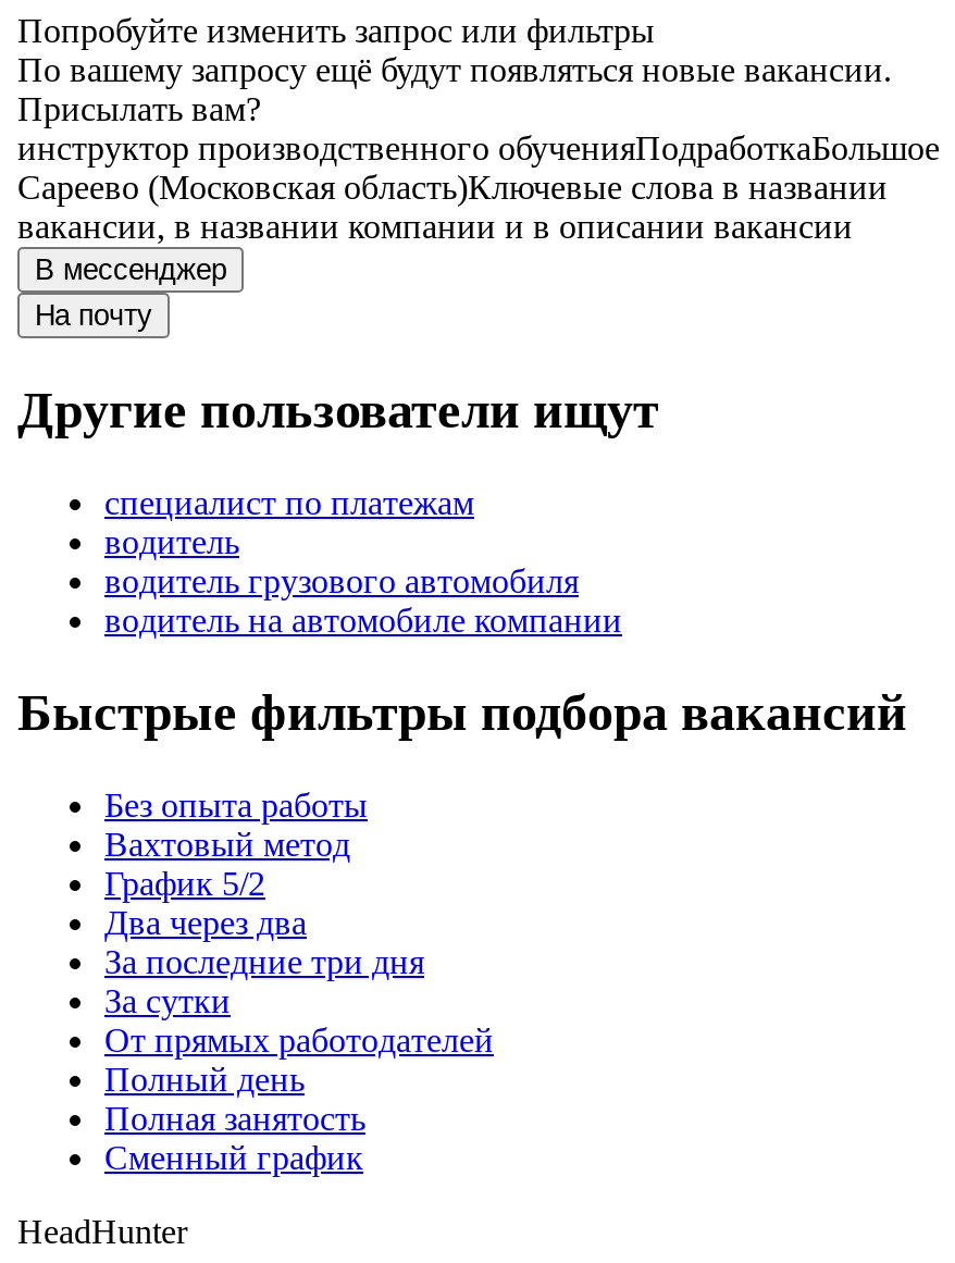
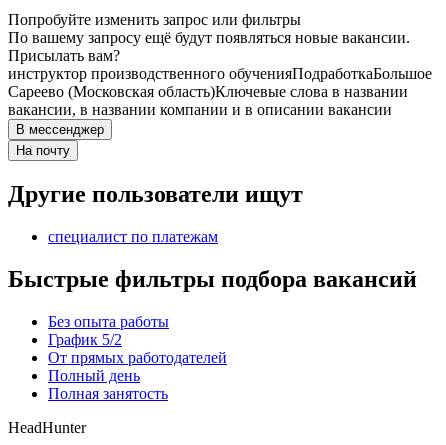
- водитель
- водитель грузового автомобиля
- водитель на автомобиле компании

- Вахтовый метод

- Два через два
- За последние три дня
- За сутки

- Сменный график
